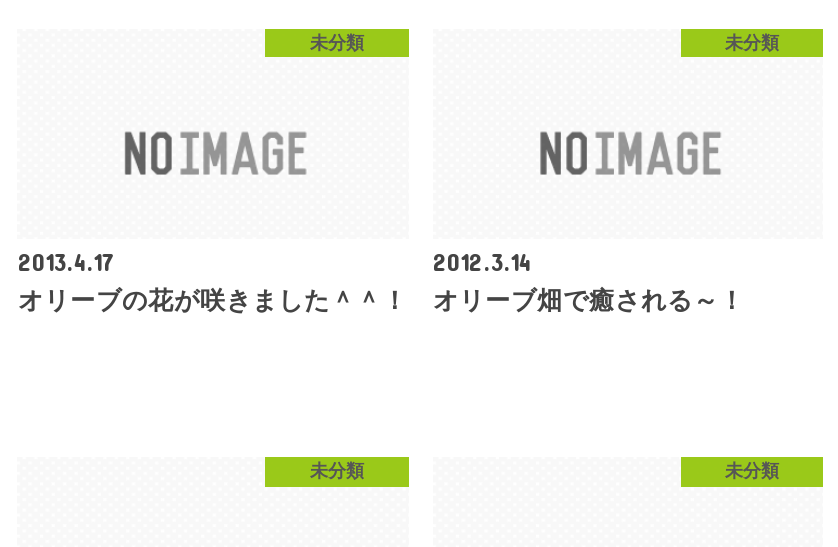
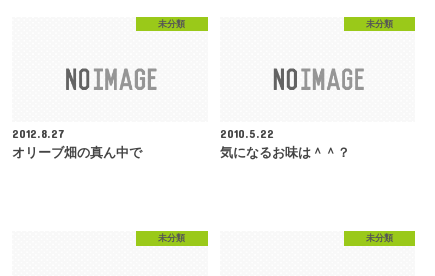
- 2013.4.17
- オリーブの花が咲きました＾＾！
+ 2012.8.27
+ オリーブ畑の真ん中で

- 2012.3.14
- オリーブ畑で癒される～！
+ 2010.5.22
+ 気になるお味は＾＾？
